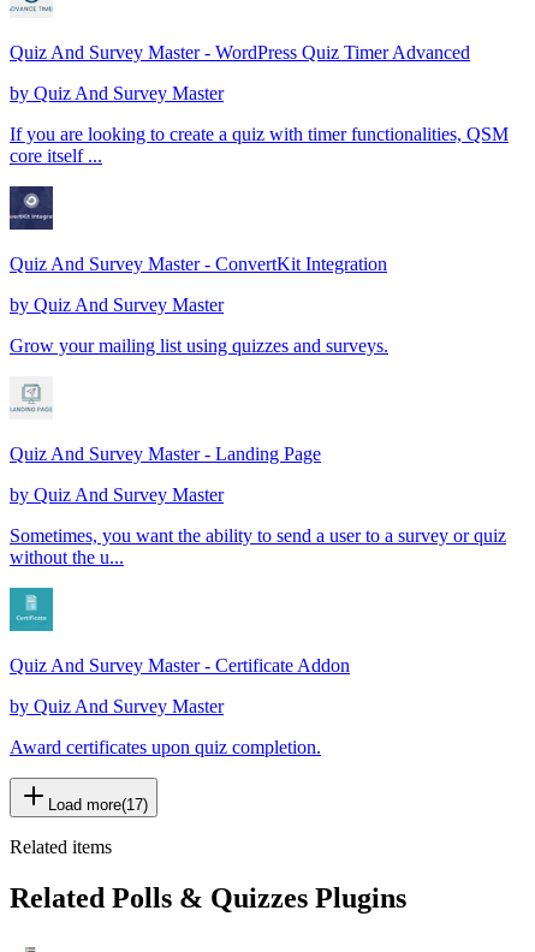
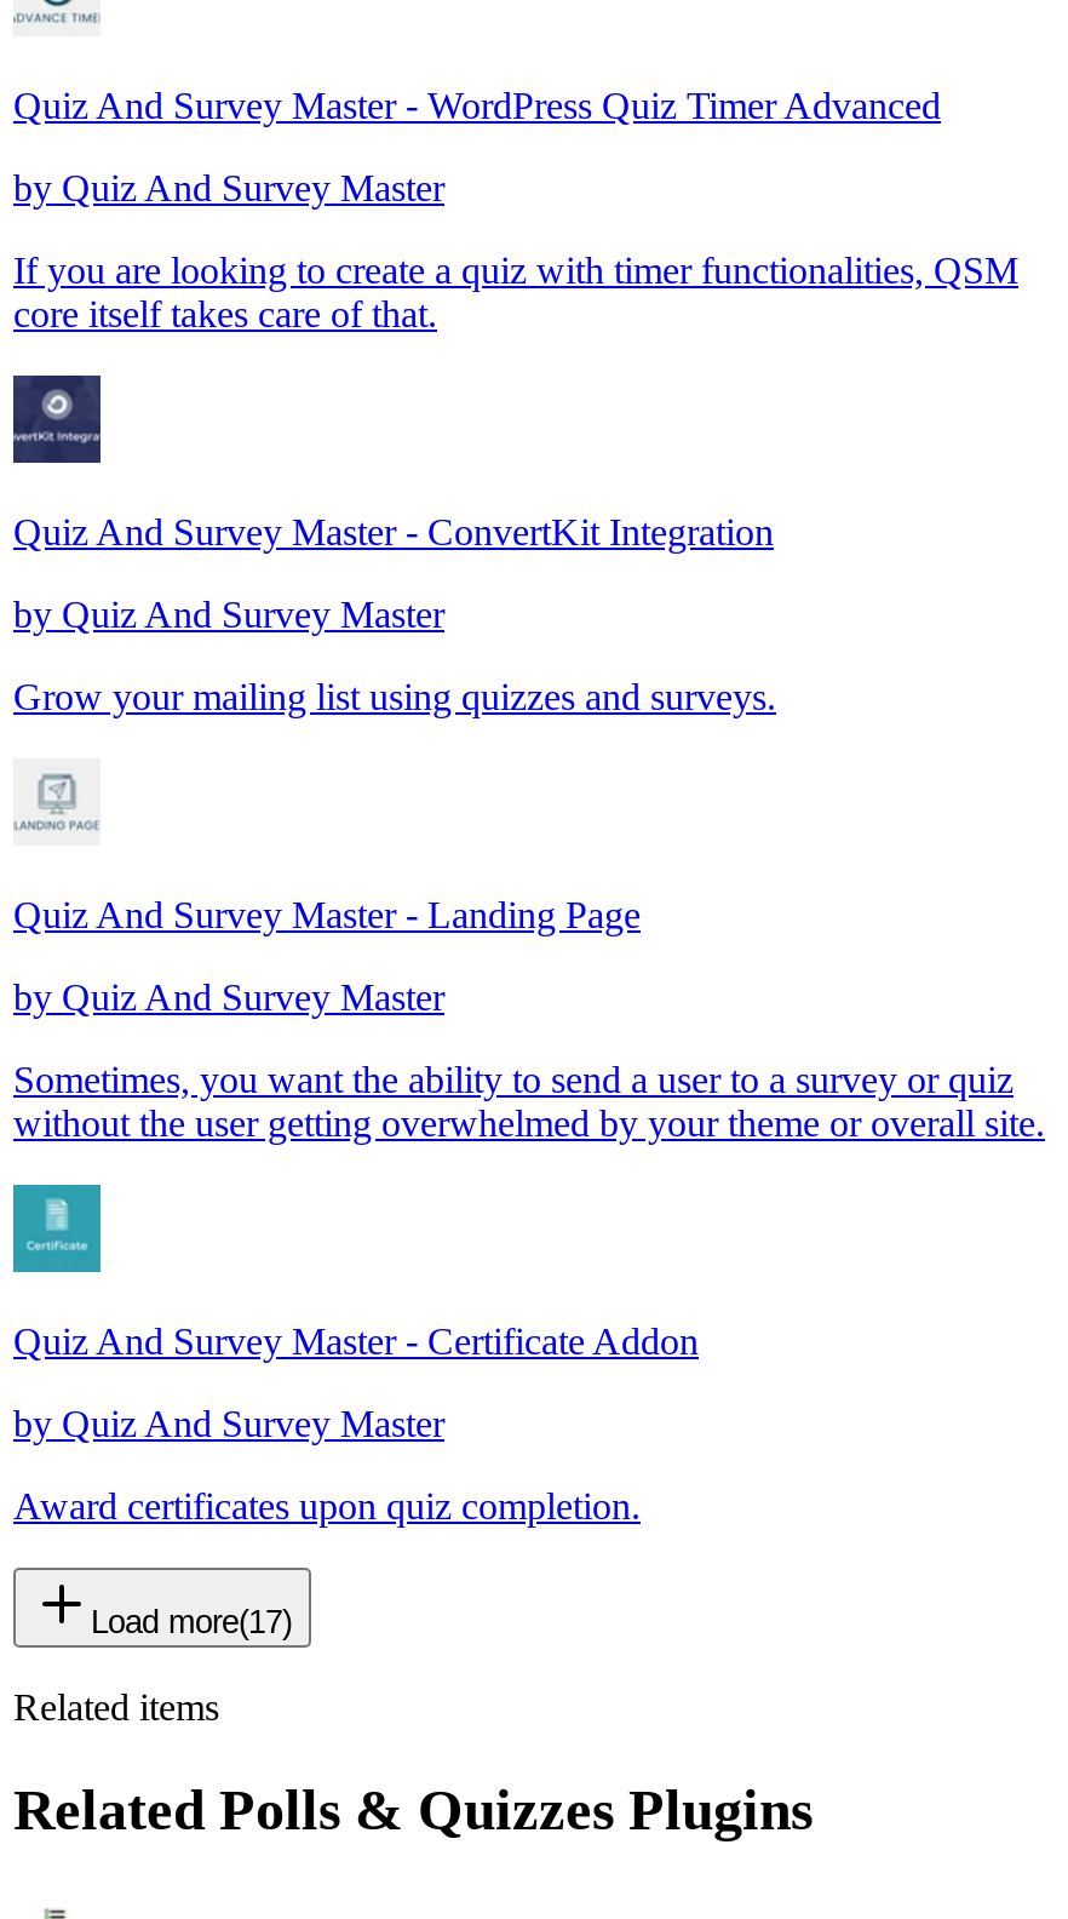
- core itself ...
+ core itself takes care of that.

- without the u...
+ without the user getting overwhelmed by your theme or overall site.
